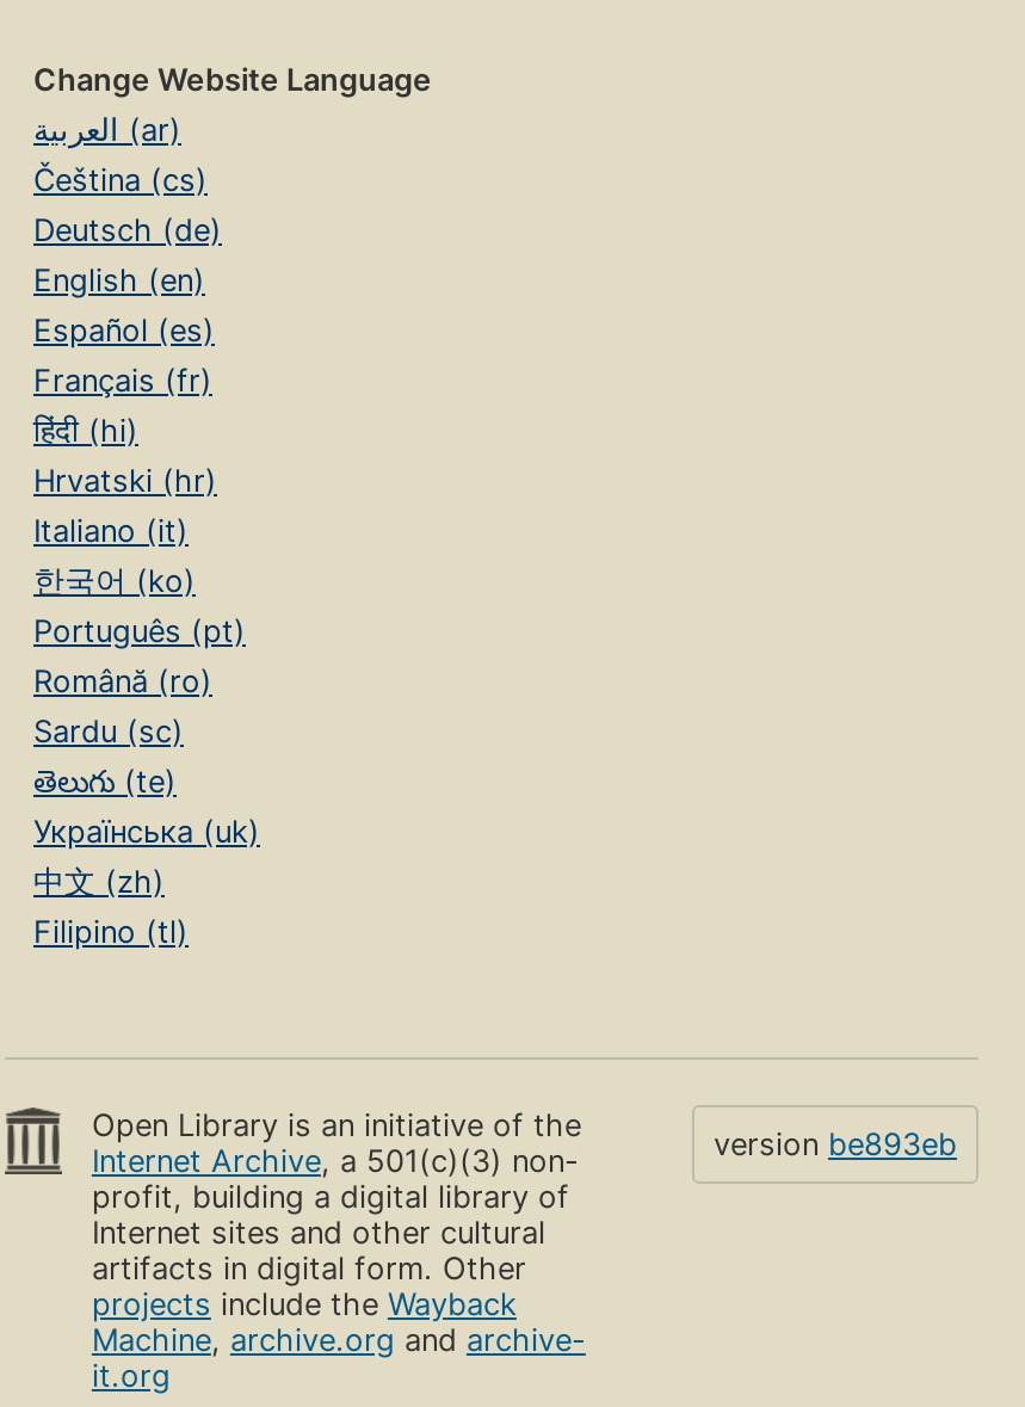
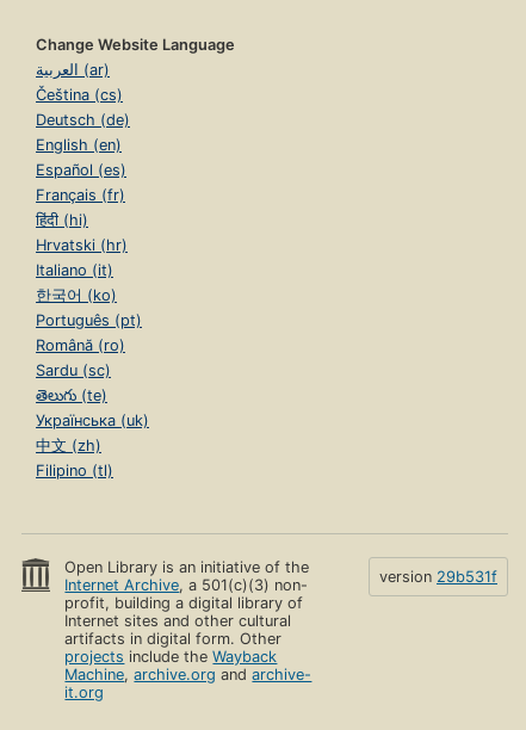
- version be893eb
+ version 29b531f
